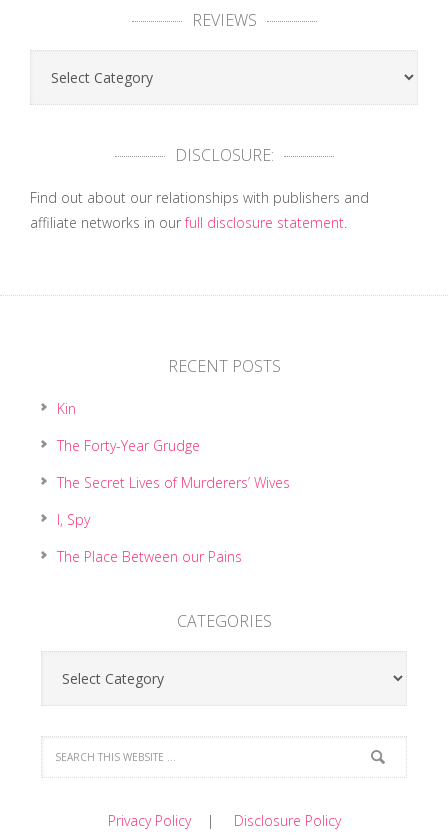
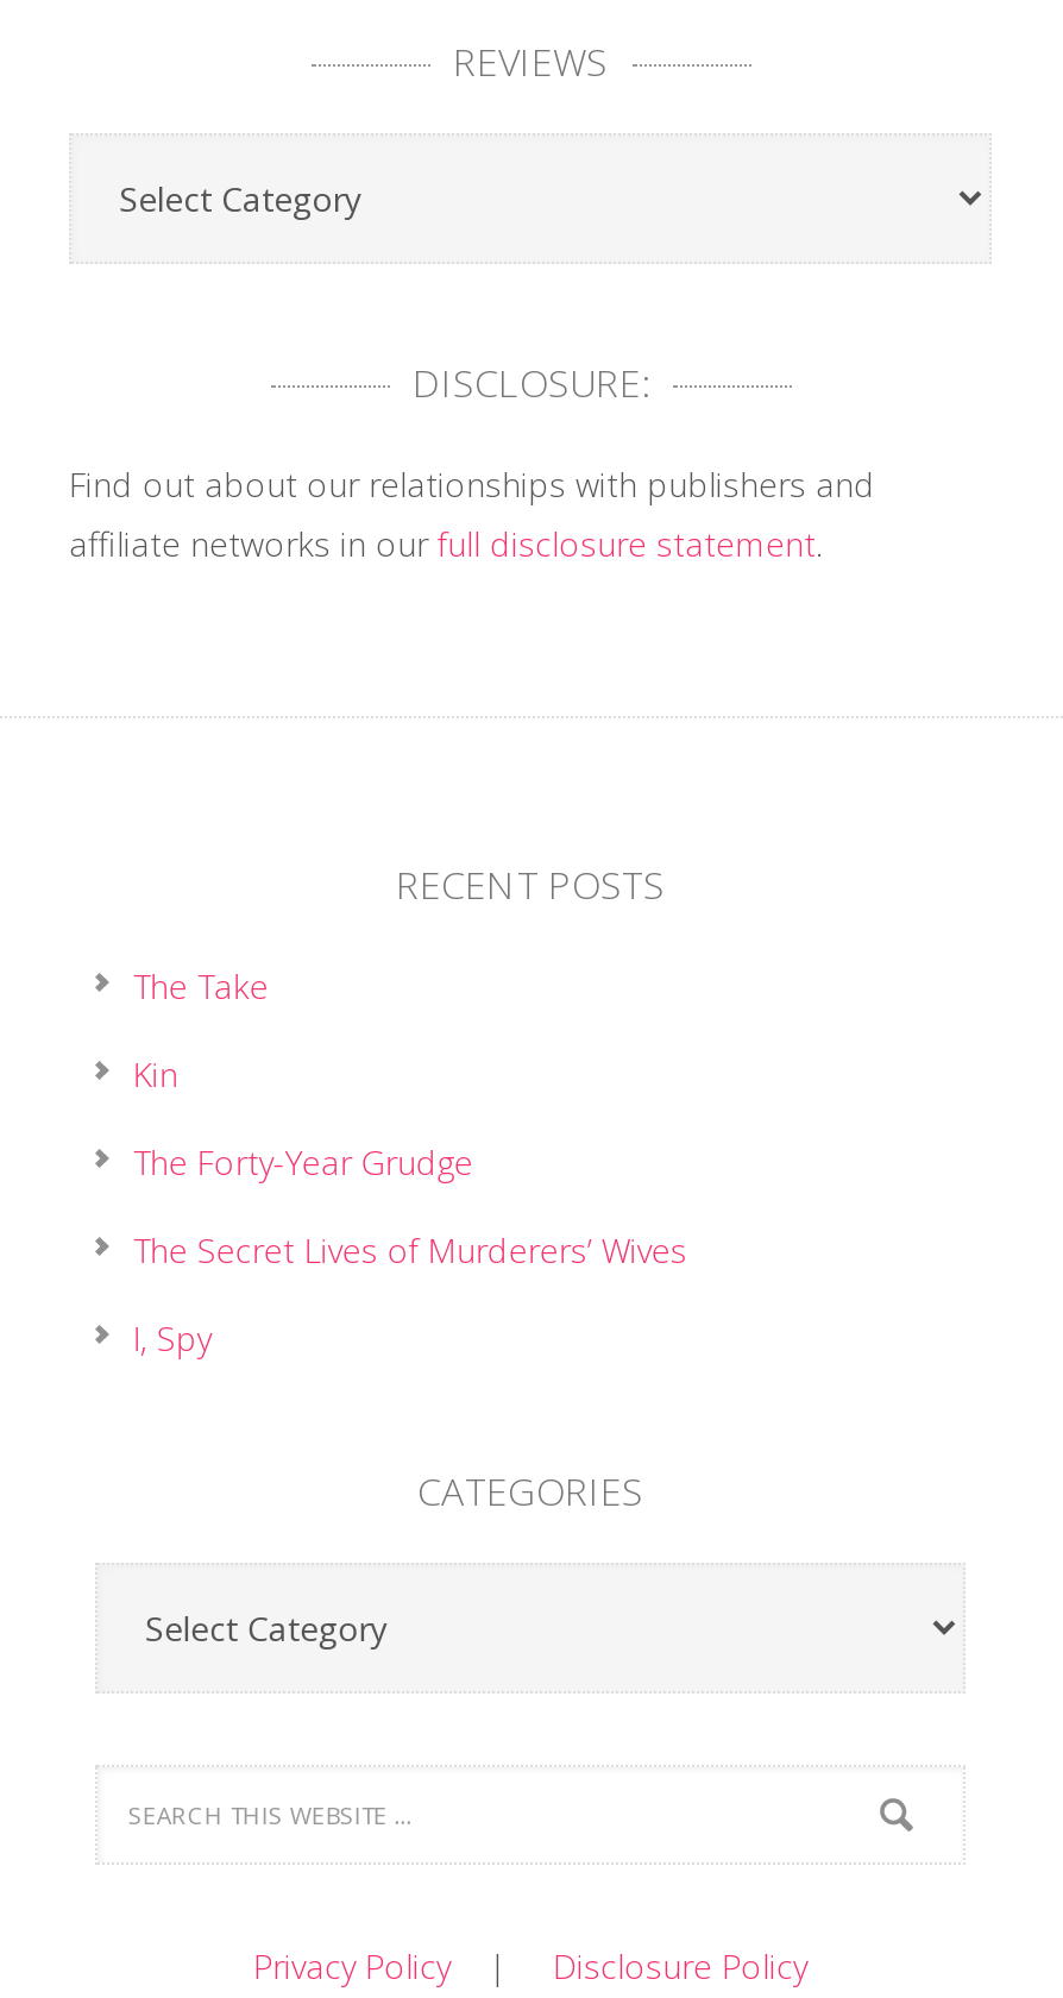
+ The Take

moved down: Kin | The Forty-Year Grudge | The Secret Lives of Murderers’ Wives | I, Spy

- The Place Between our Pains
